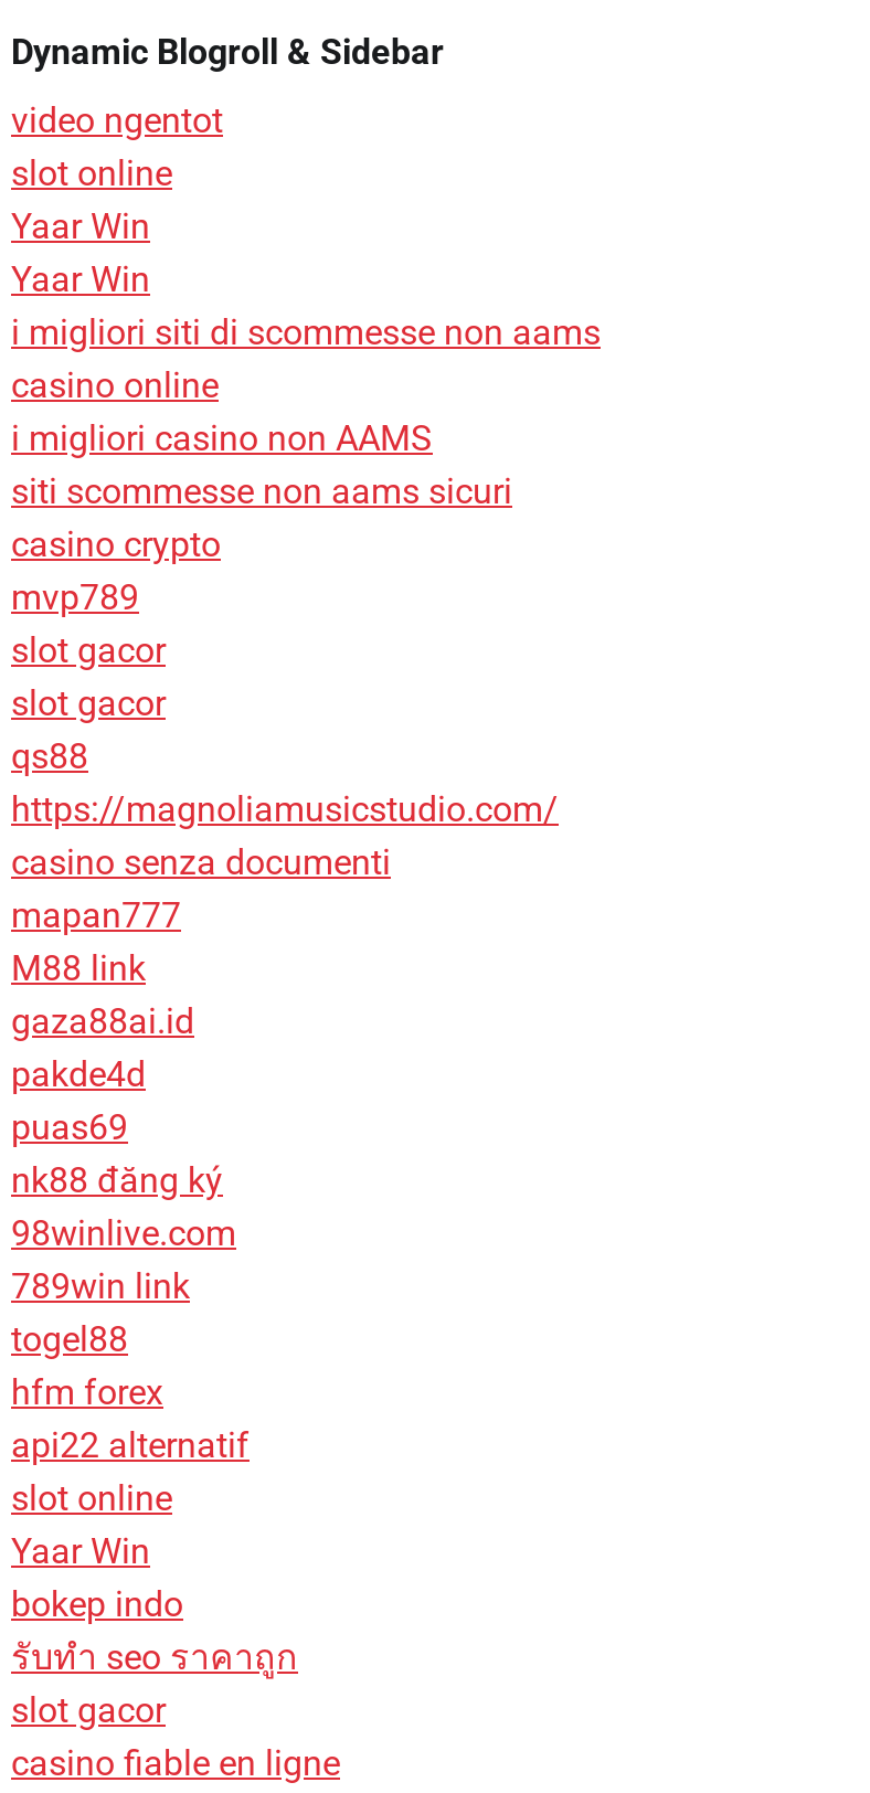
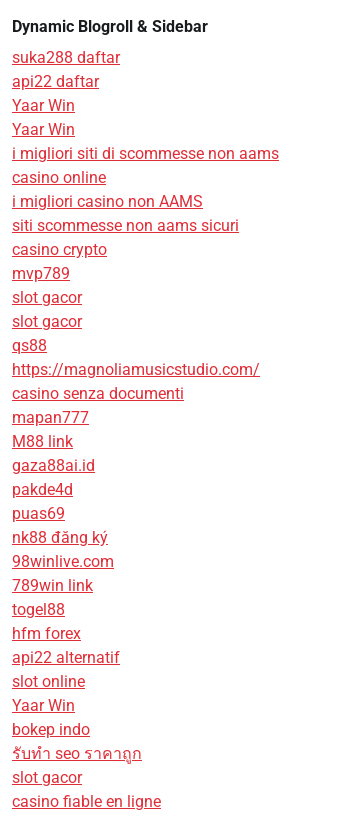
- video ngentot
- slot online
+ suka288 daftar
+ api22 daftar
